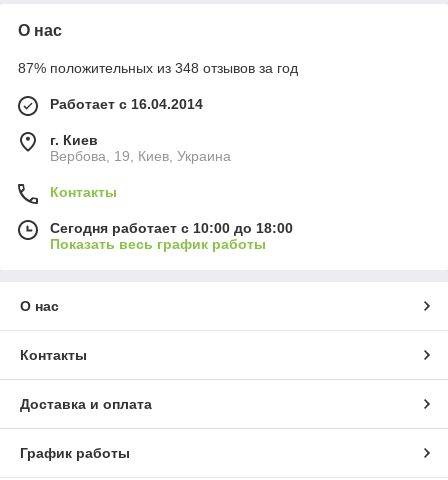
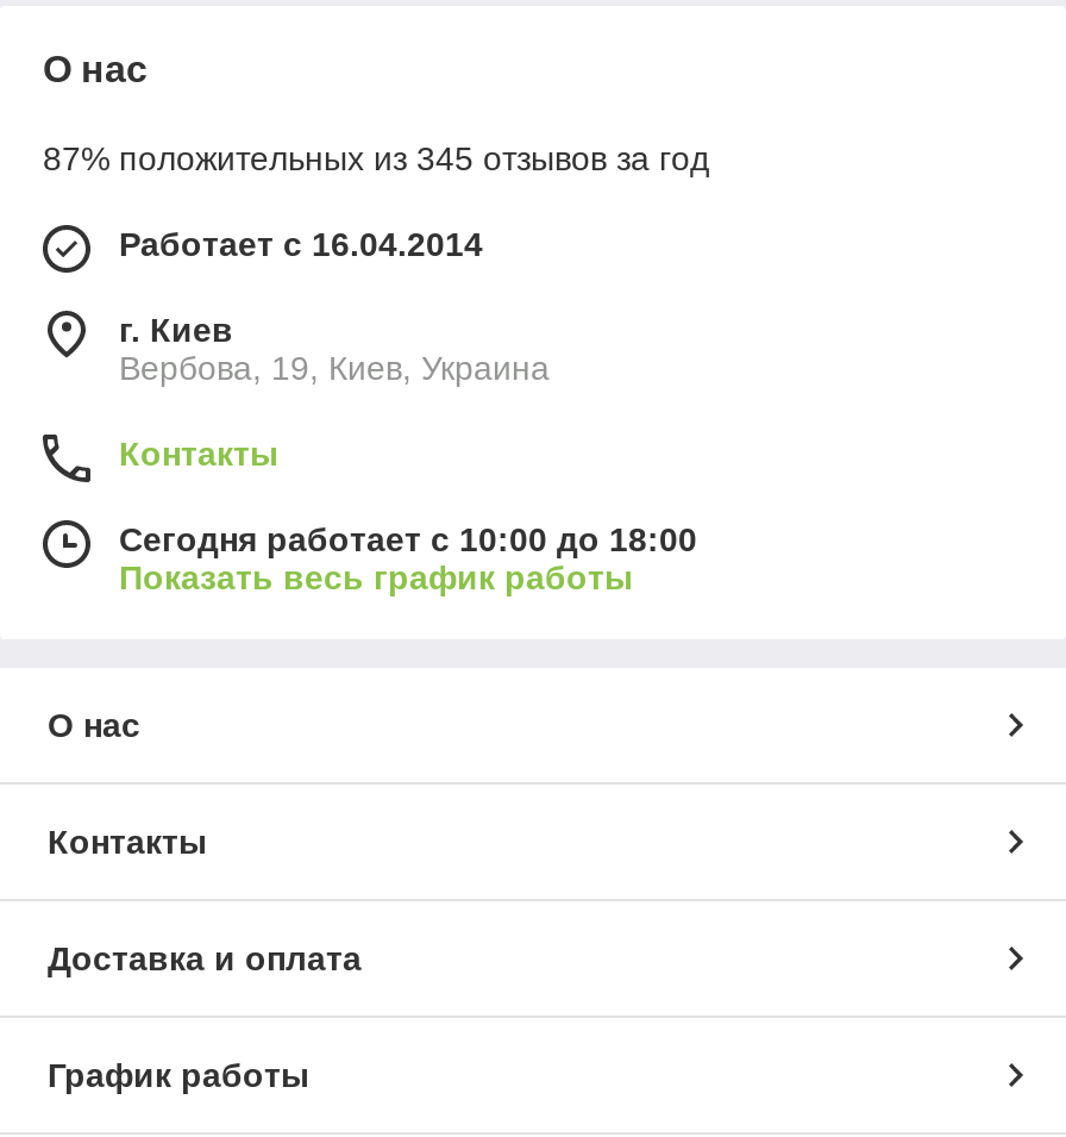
- 87% положительных из 348 отзывов за год
+ 87% положительных из 345 отзывов за год
